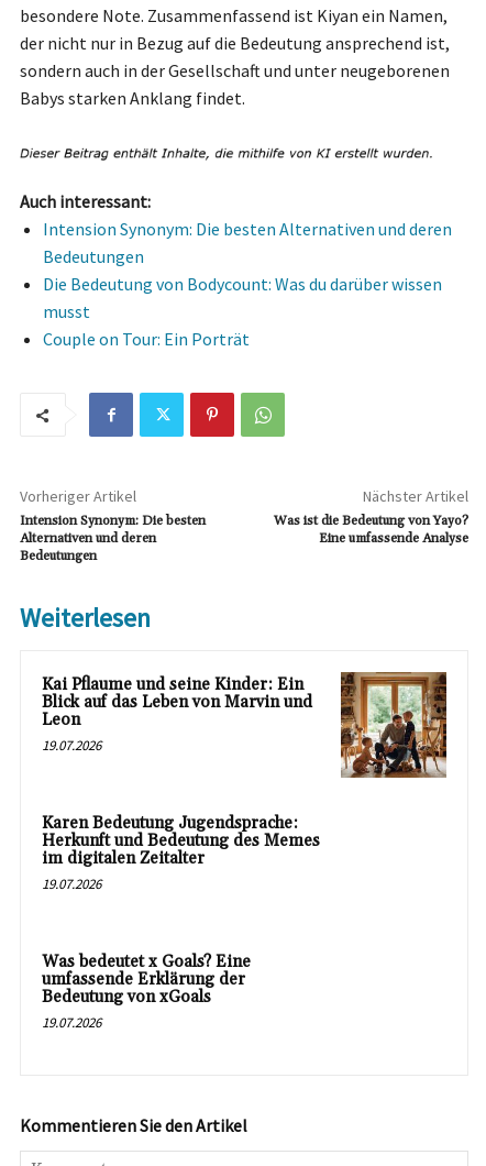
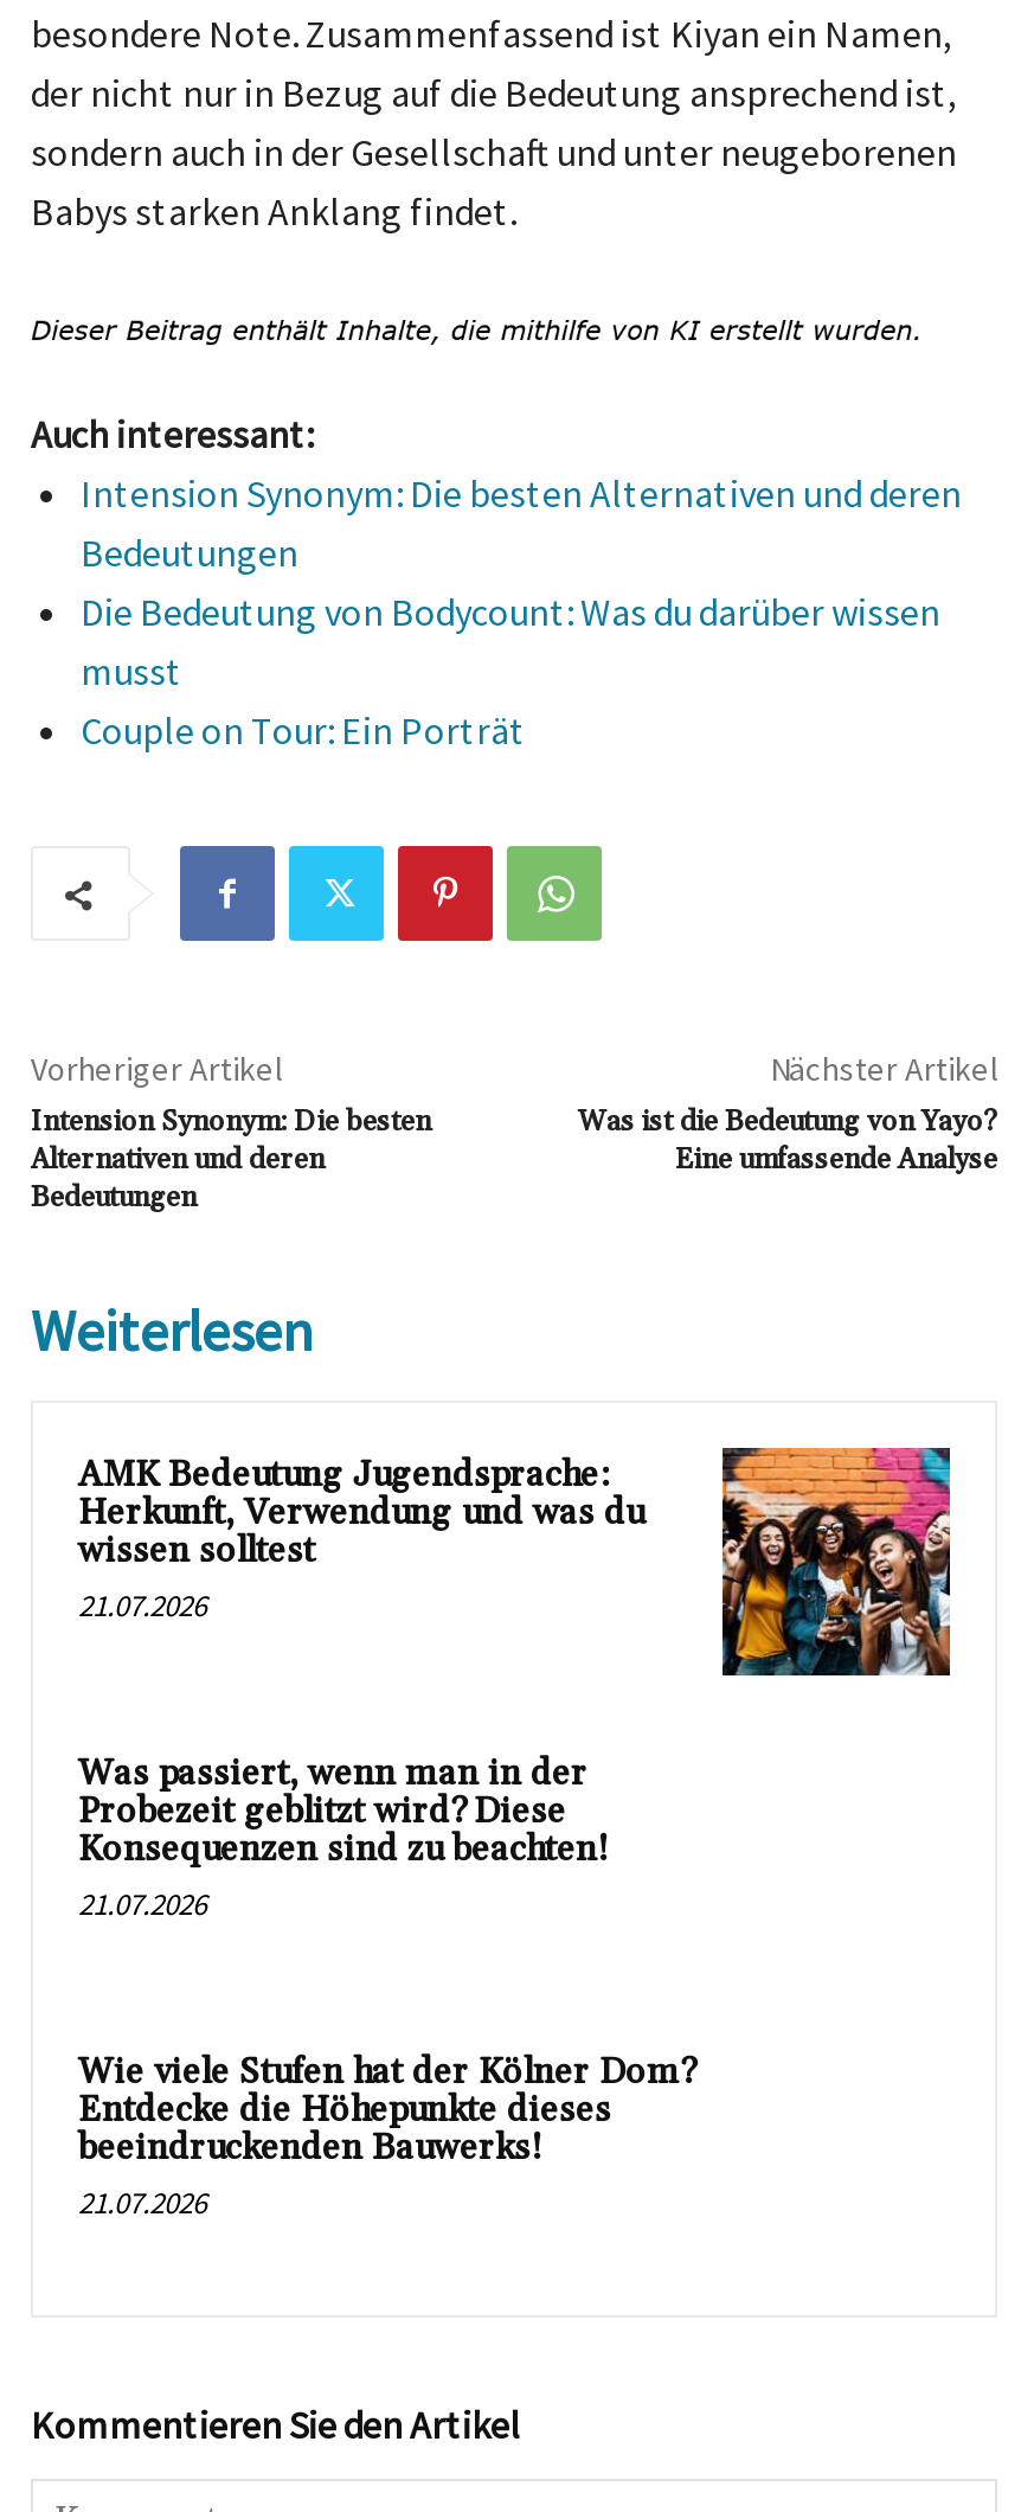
- [image]
- Kai Pflaume und seine Kinder: Ein
- Blick auf das Leben von Marvin und
- Leon
- 19.07.2026
+ [image]
+ AMK Bedeutung Jugendsprache:
+ Herkunft, Verwendung und was du
+ wissen solltest
+ 21.07.2026

- Karen Bedeutung Jugendsprache:
- Herkunft und Bedeutung des Memes
- im digitalen Zeitalter
- 19.07.2026
+ Was passiert, wenn man in der
+ Probezeit geblitzt wird? Diese
+ Konsequenzen sind zu beachten!
+ 21.07.2026

- Was bedeutet x Goals? Eine
- umfassende Erklärung der
- Bedeutung von xGoals
- 19.07.2026
+ Wie viele Stufen hat der Kölner Dom?
+ Entdecke die Höhepunkte dieses
+ beeindruckenden Bauwerks!
+ 21.07.2026
